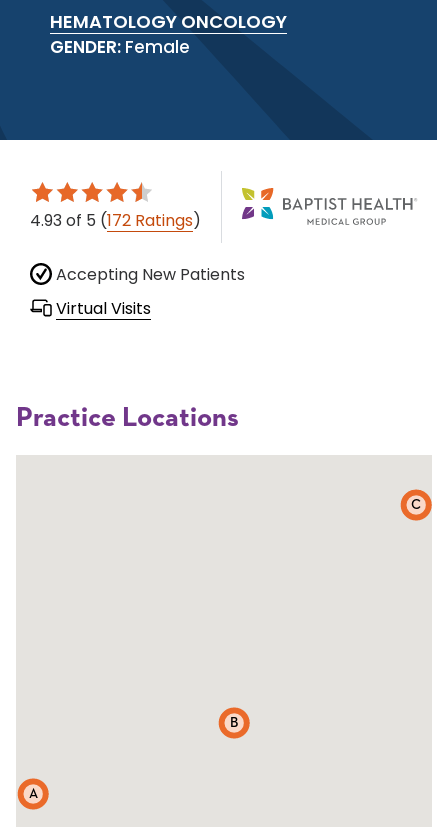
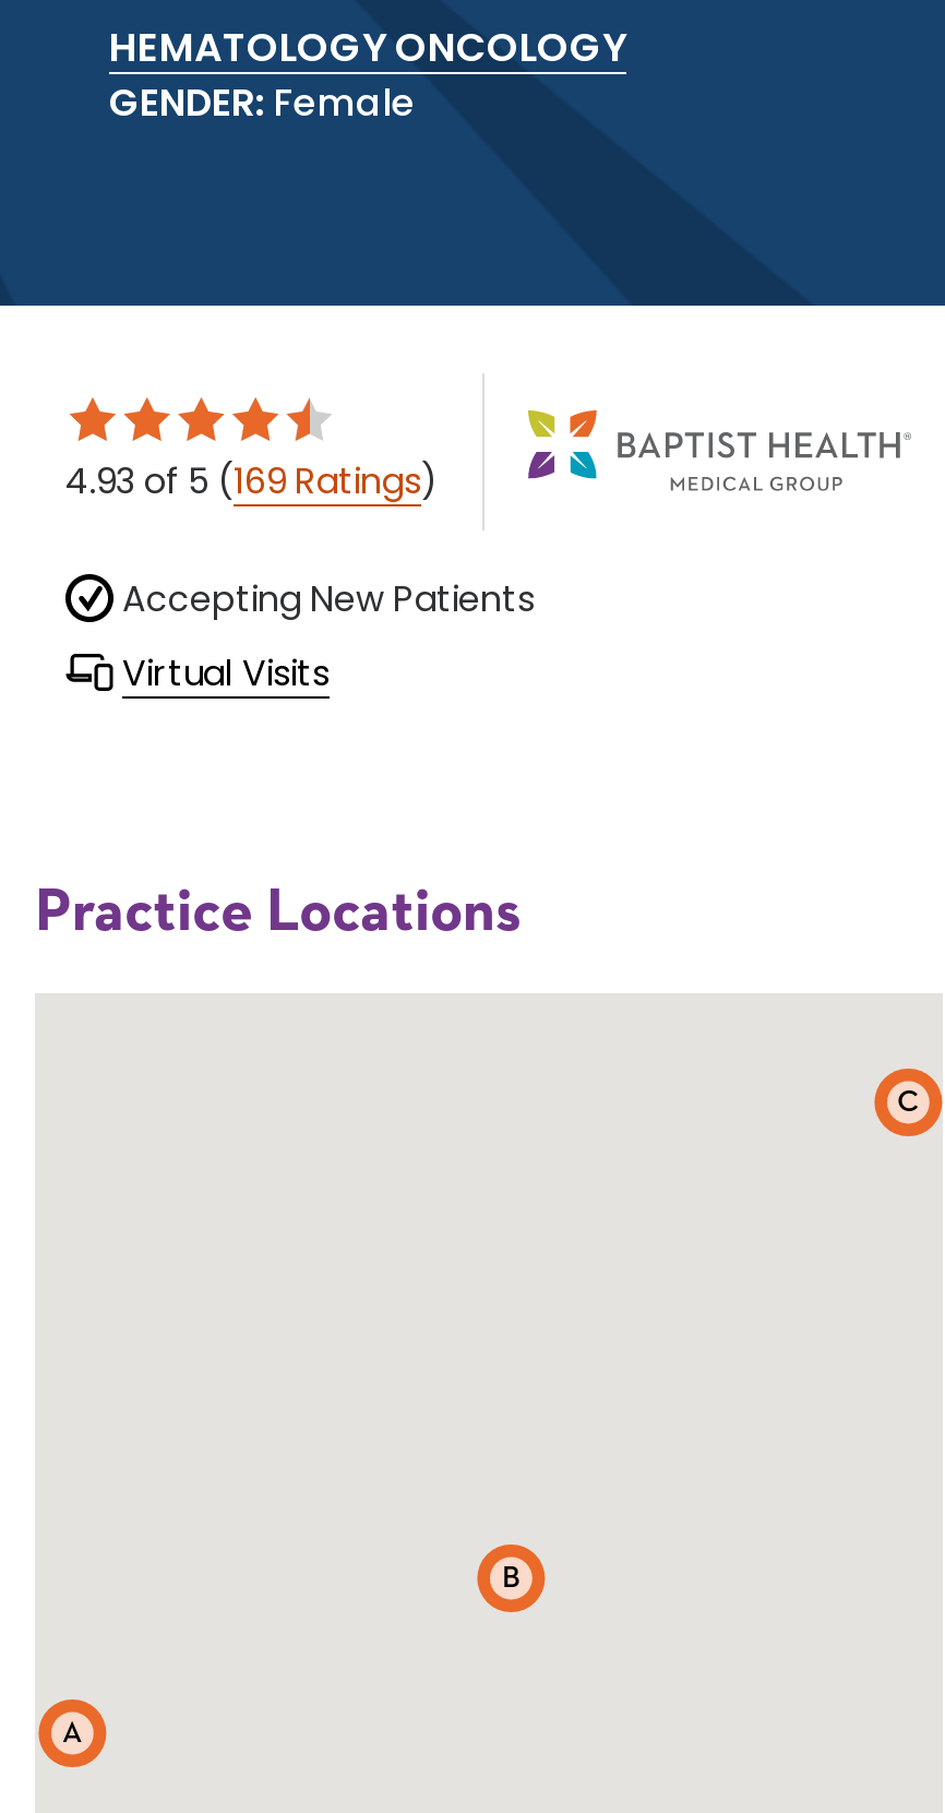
- 4.93 of 5 (172 Ratings)
+ 4.93 of 5 (169 Ratings)
